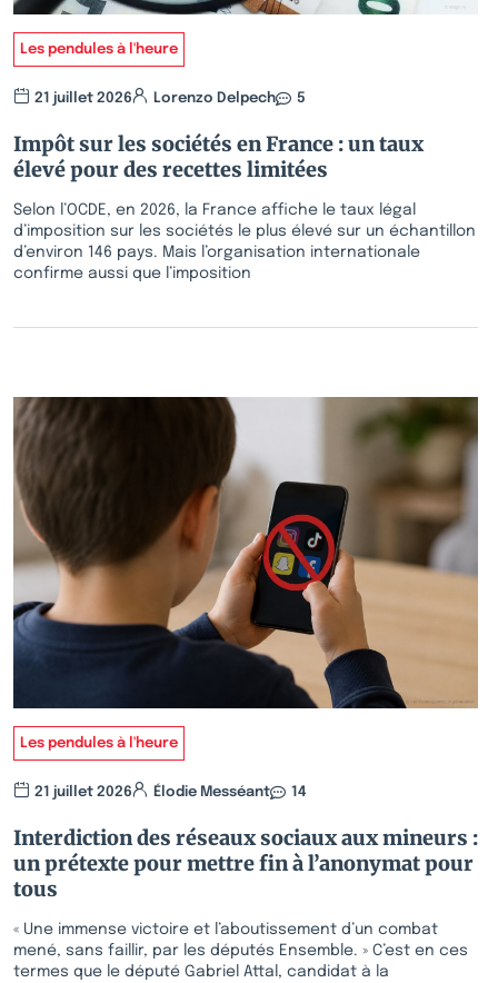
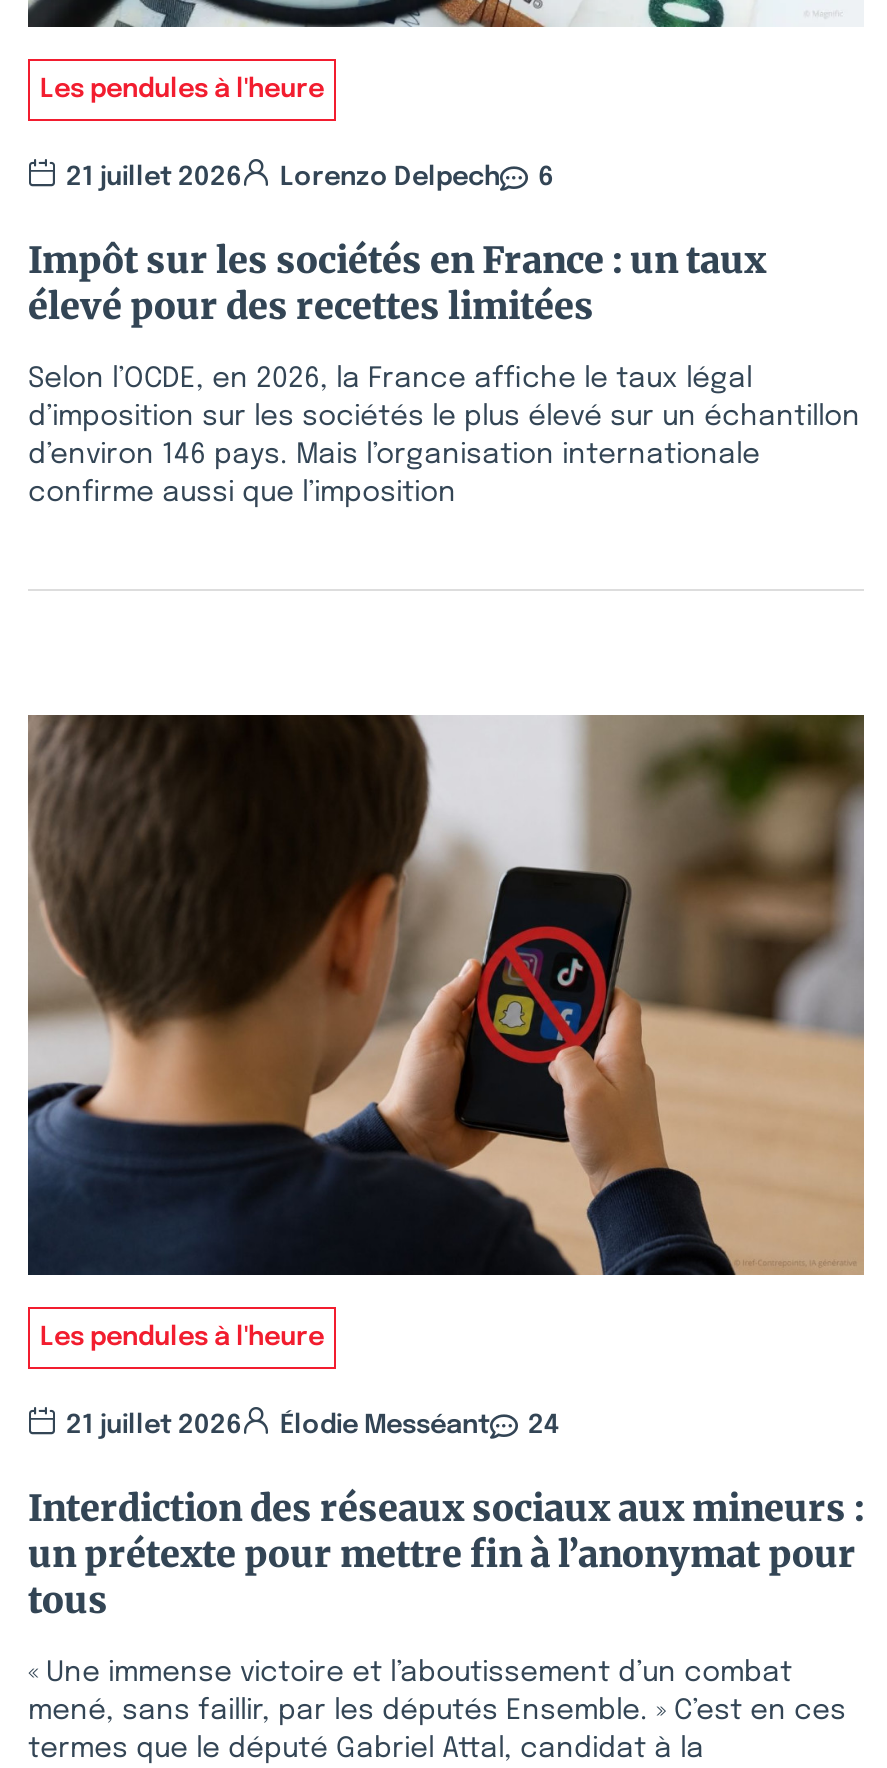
- 21 juillet 2026 Lorenzo Delpech 5
+ 21 juillet 2026 Lorenzo Delpech 6

- 21 juillet 2026 Élodie Messéant 14
+ 21 juillet 2026 Élodie Messéant 24
